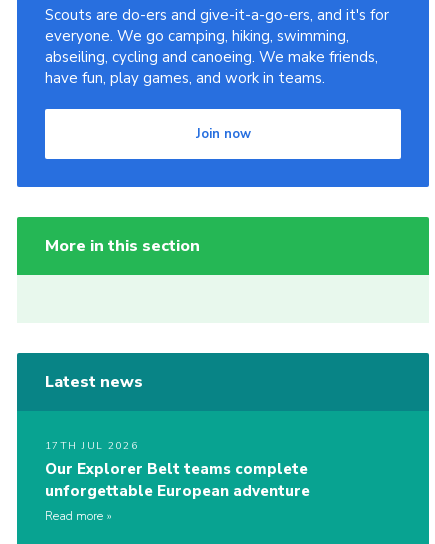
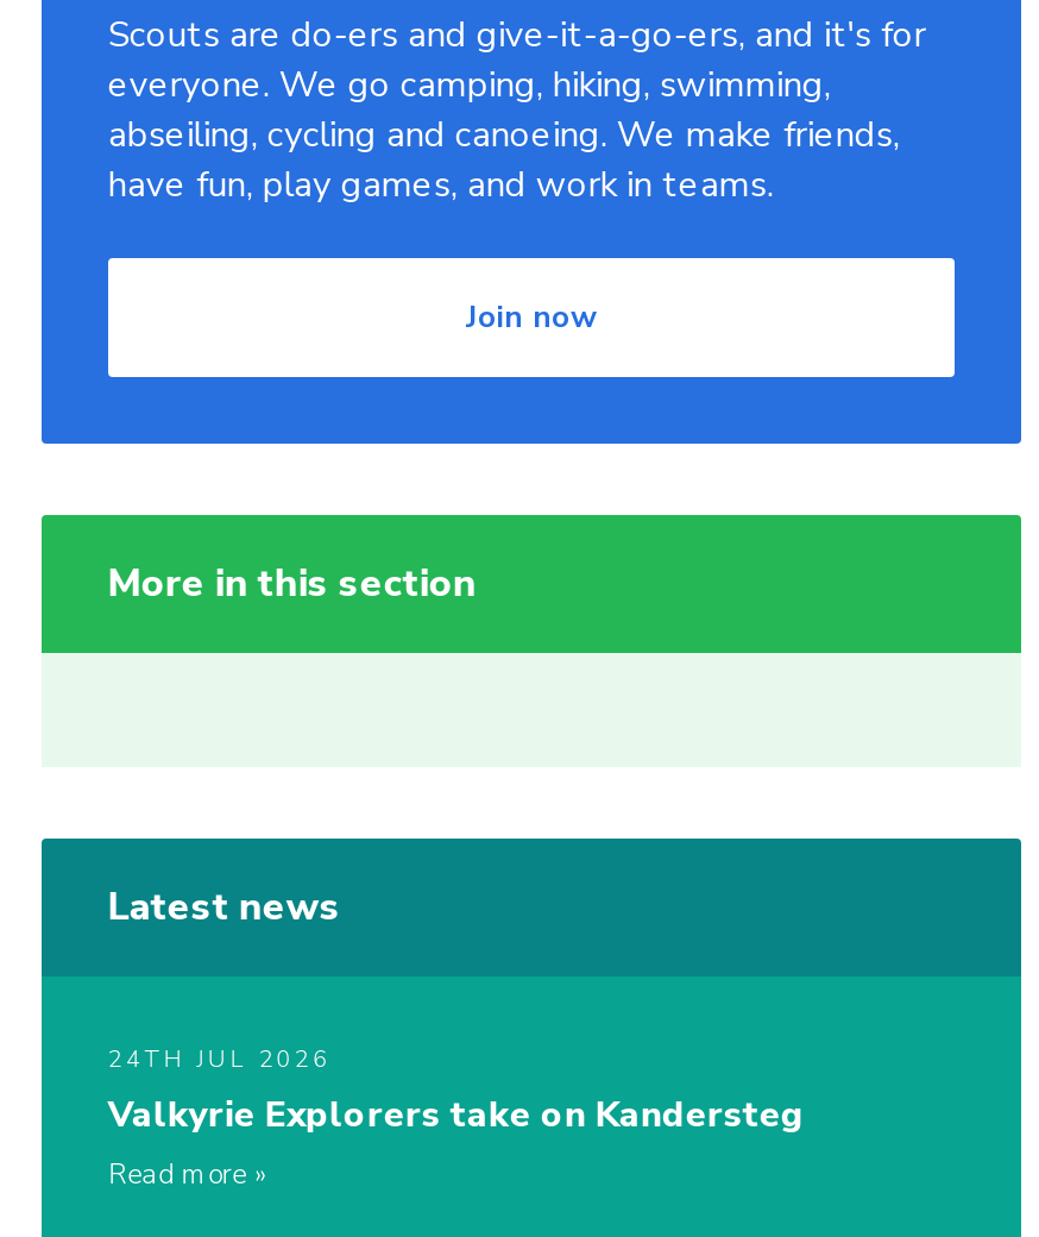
- 17TH JUL 2026
- Our Explorer Belt teams complete
- unforgettable European adventure
+ 24TH JUL 2026
+ Valkyrie Explorers take on Kandersteg
